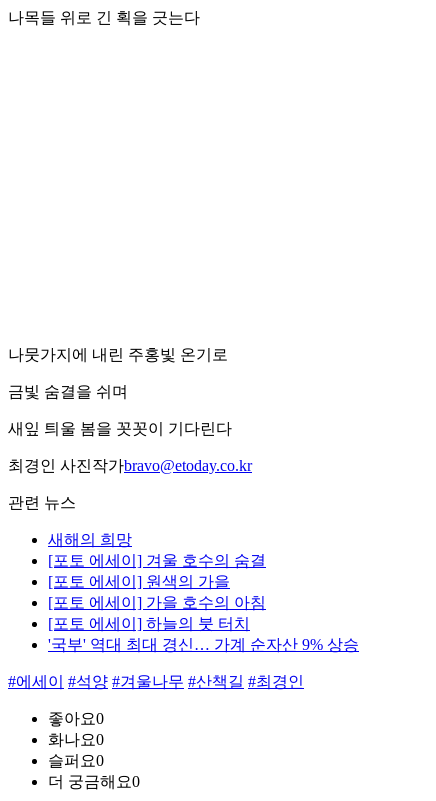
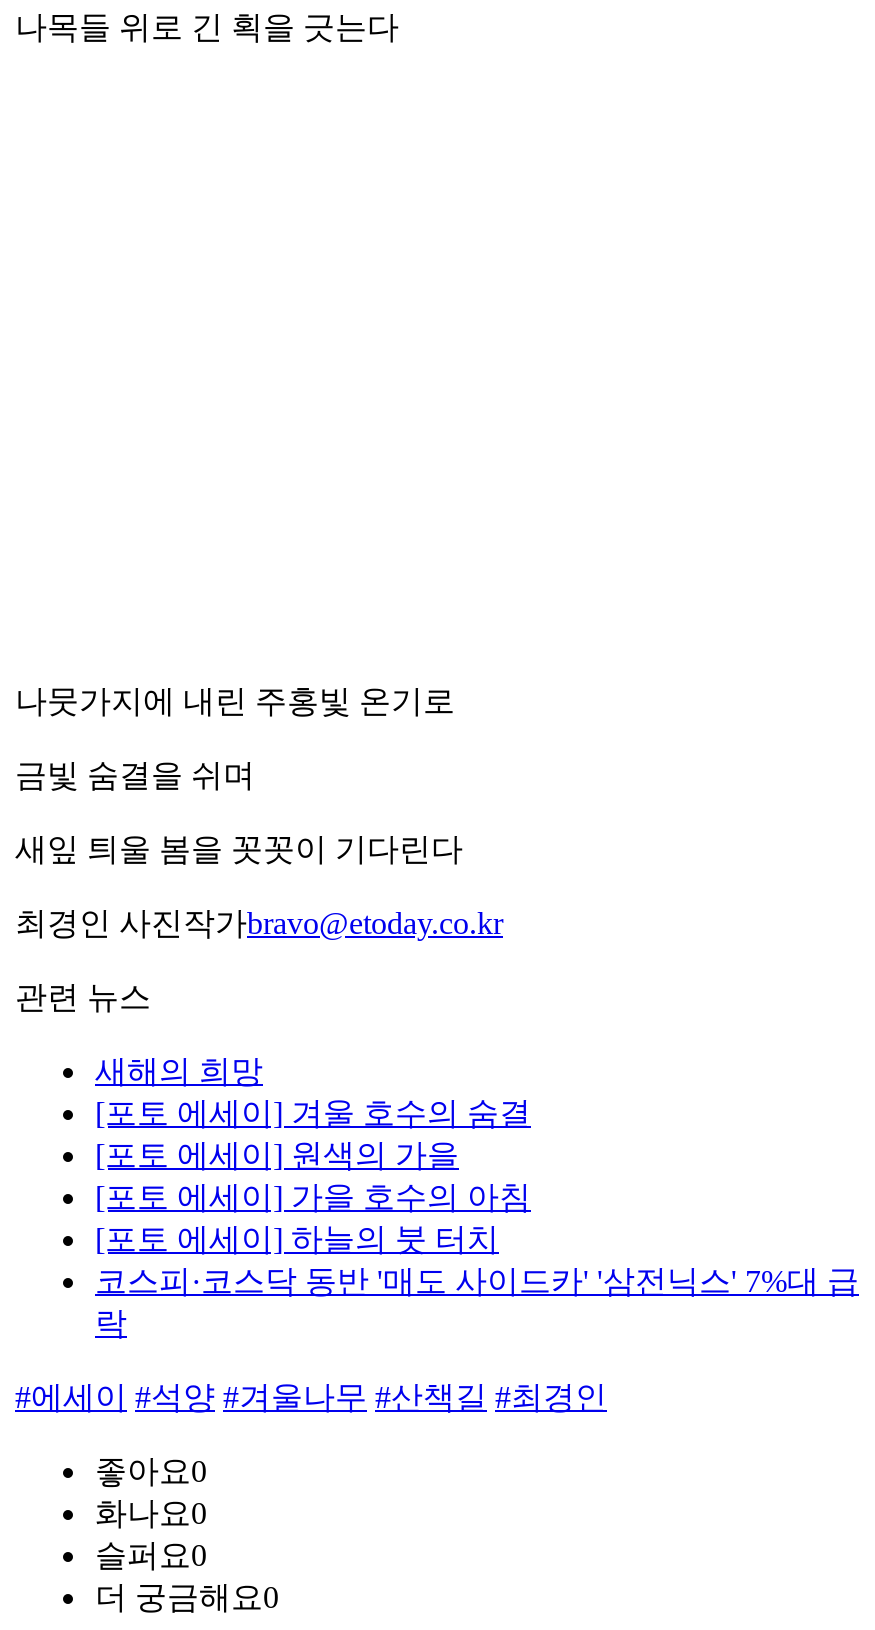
- '국부' 역대 최대 경신… 가계 순자산 9% 상승
+ 코스피·코스닥 동반 '매도 사이드카' '삼전닉스' 7%대 급
+ 락
